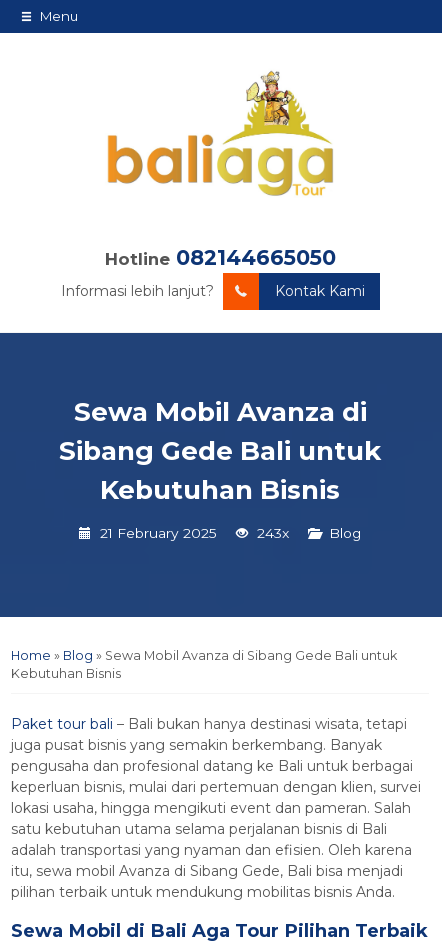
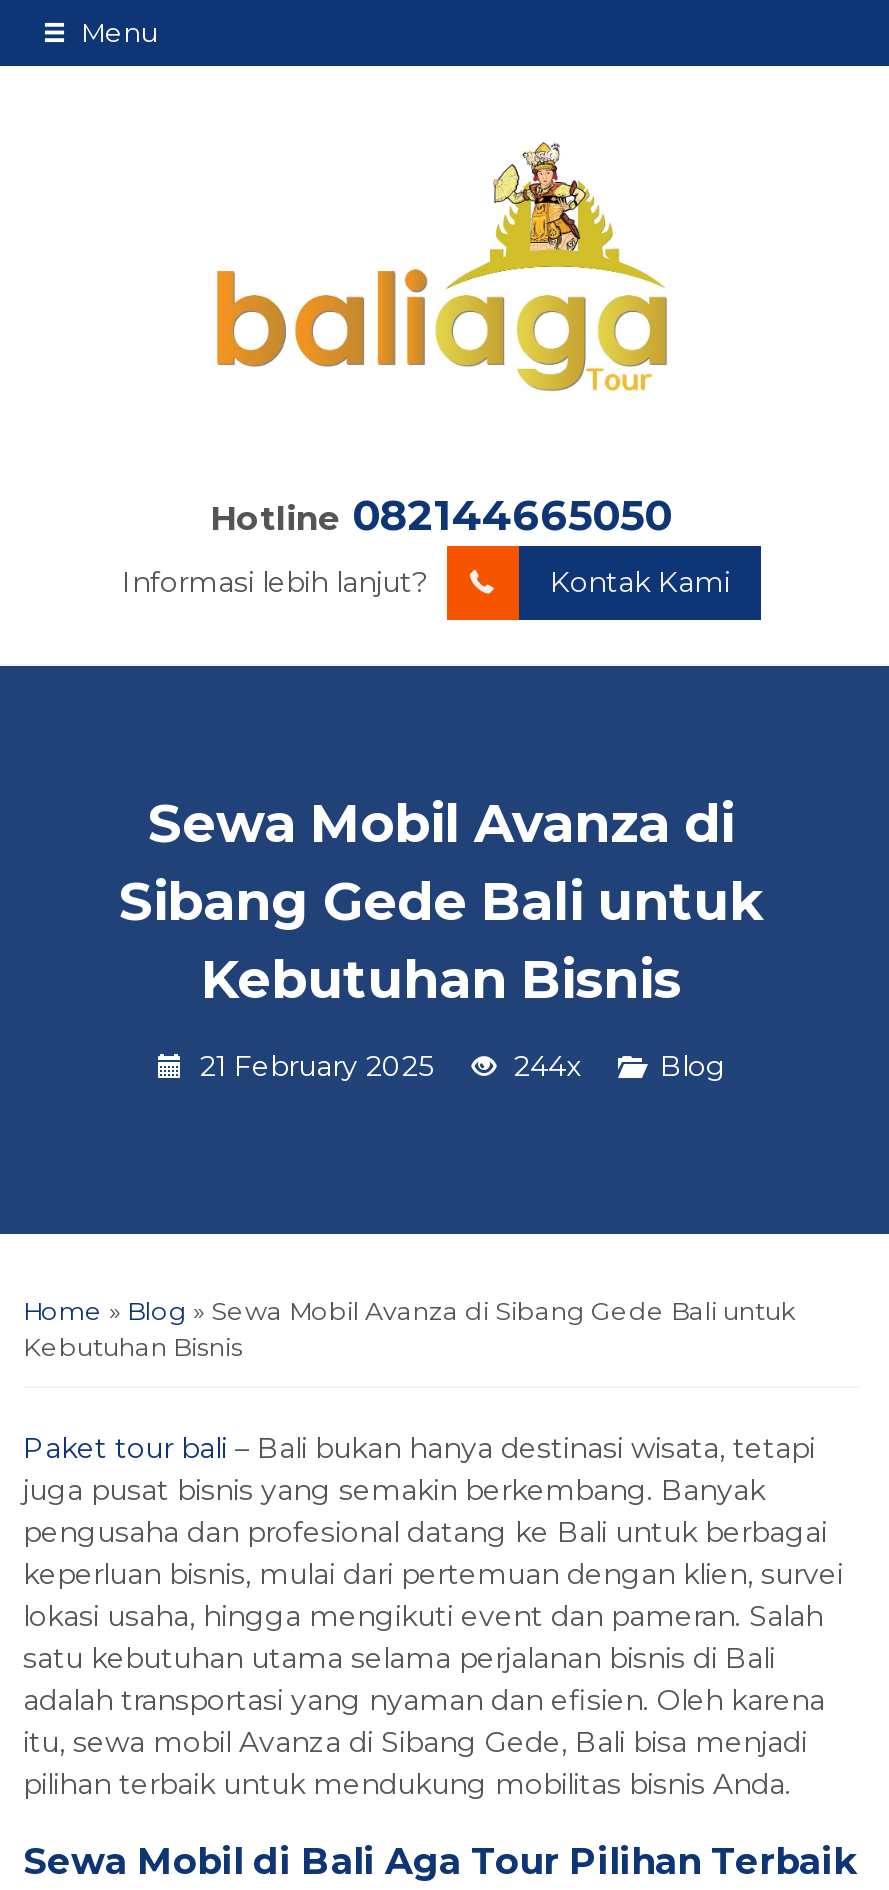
- 21 February 2025 243x
+ 21 February 2025 244x
